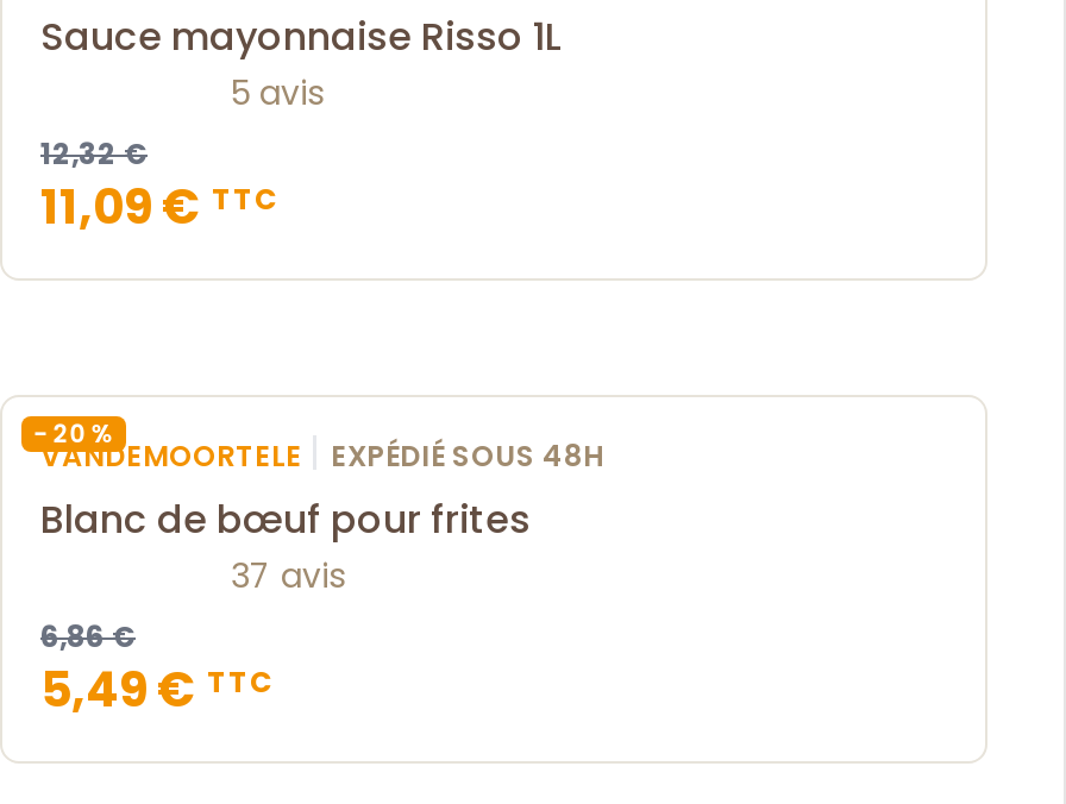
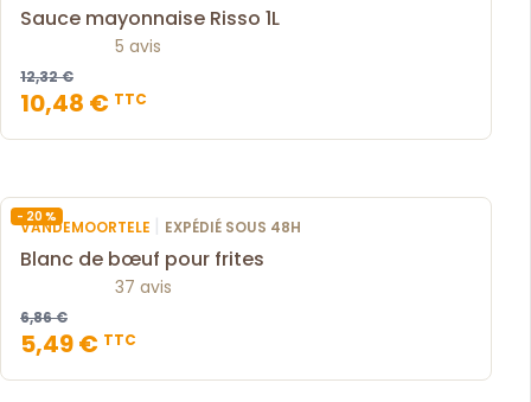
- 11,09 €TTC
+ 10,48 €TTC
